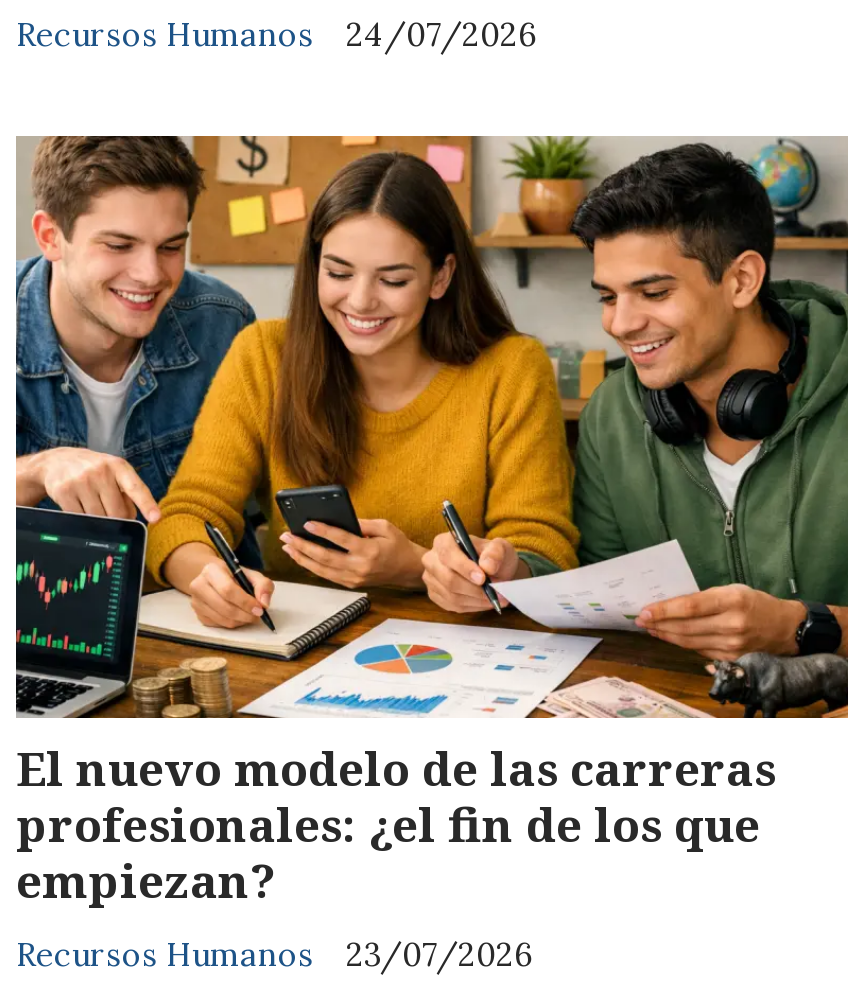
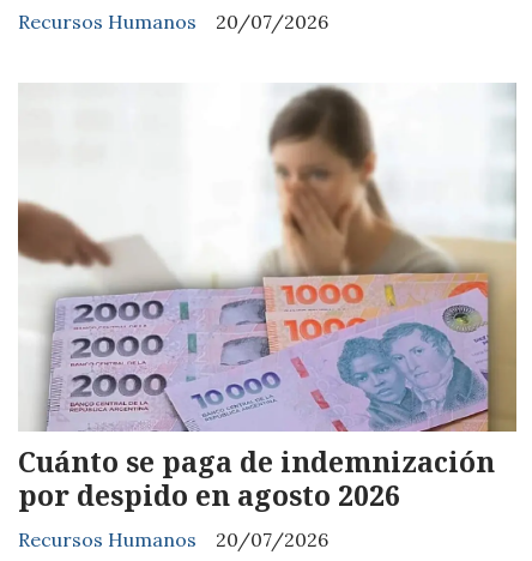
- Recursos Humanos 24/07/2026
+ Recursos Humanos 20/07/2026

- [image]
- El nuevo modelo de las carreras
- profesionales: ¿el fin de los que
- empiezan?
+ [image]
+ Cuánto se paga de indemnización
+ por despido en agosto 2026

- Recursos Humanos 23/07/2026
+ Recursos Humanos 20/07/2026
